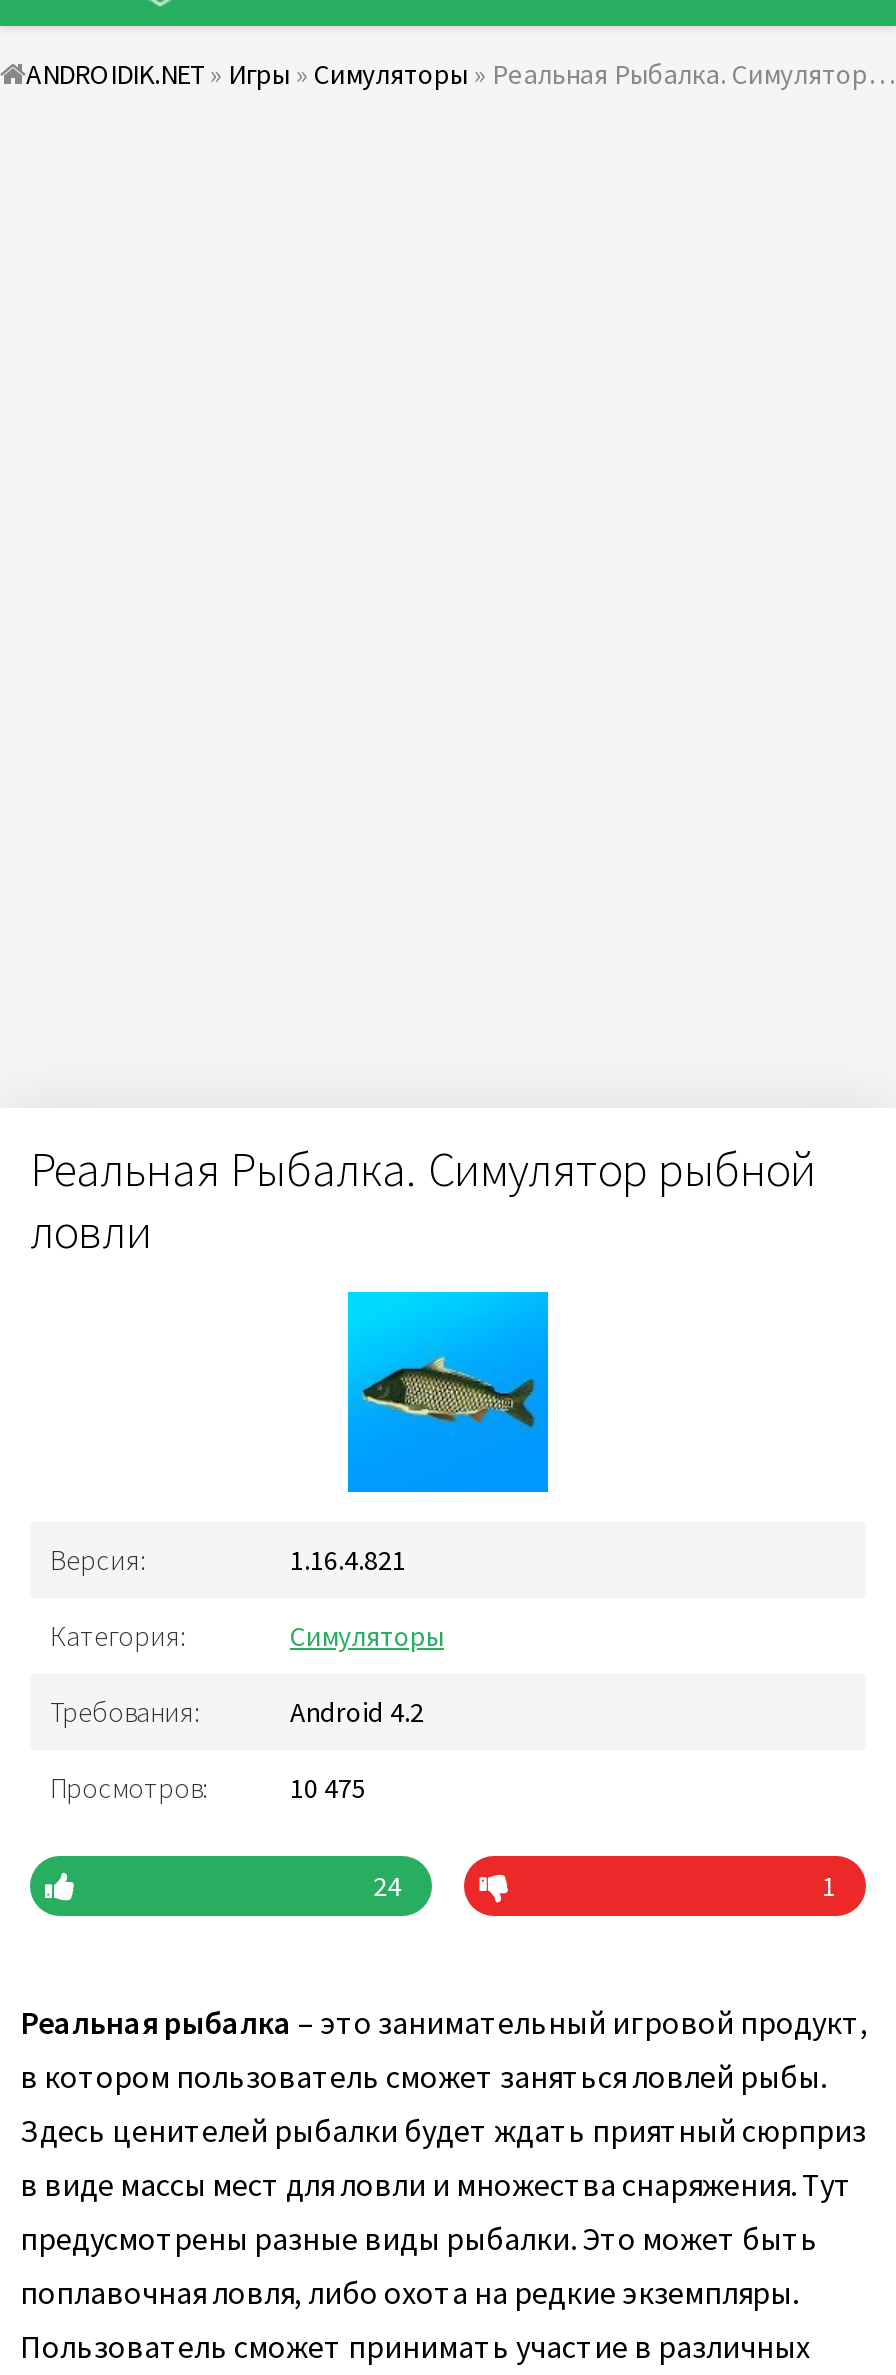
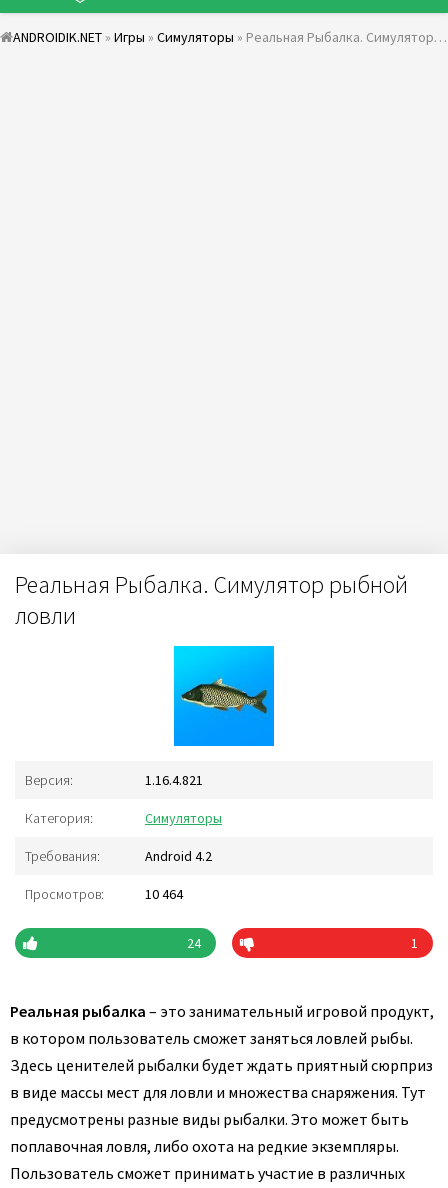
- 10 475
+ 10 464
